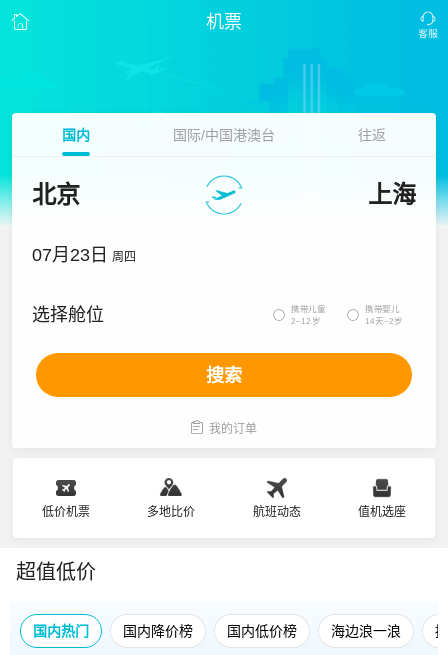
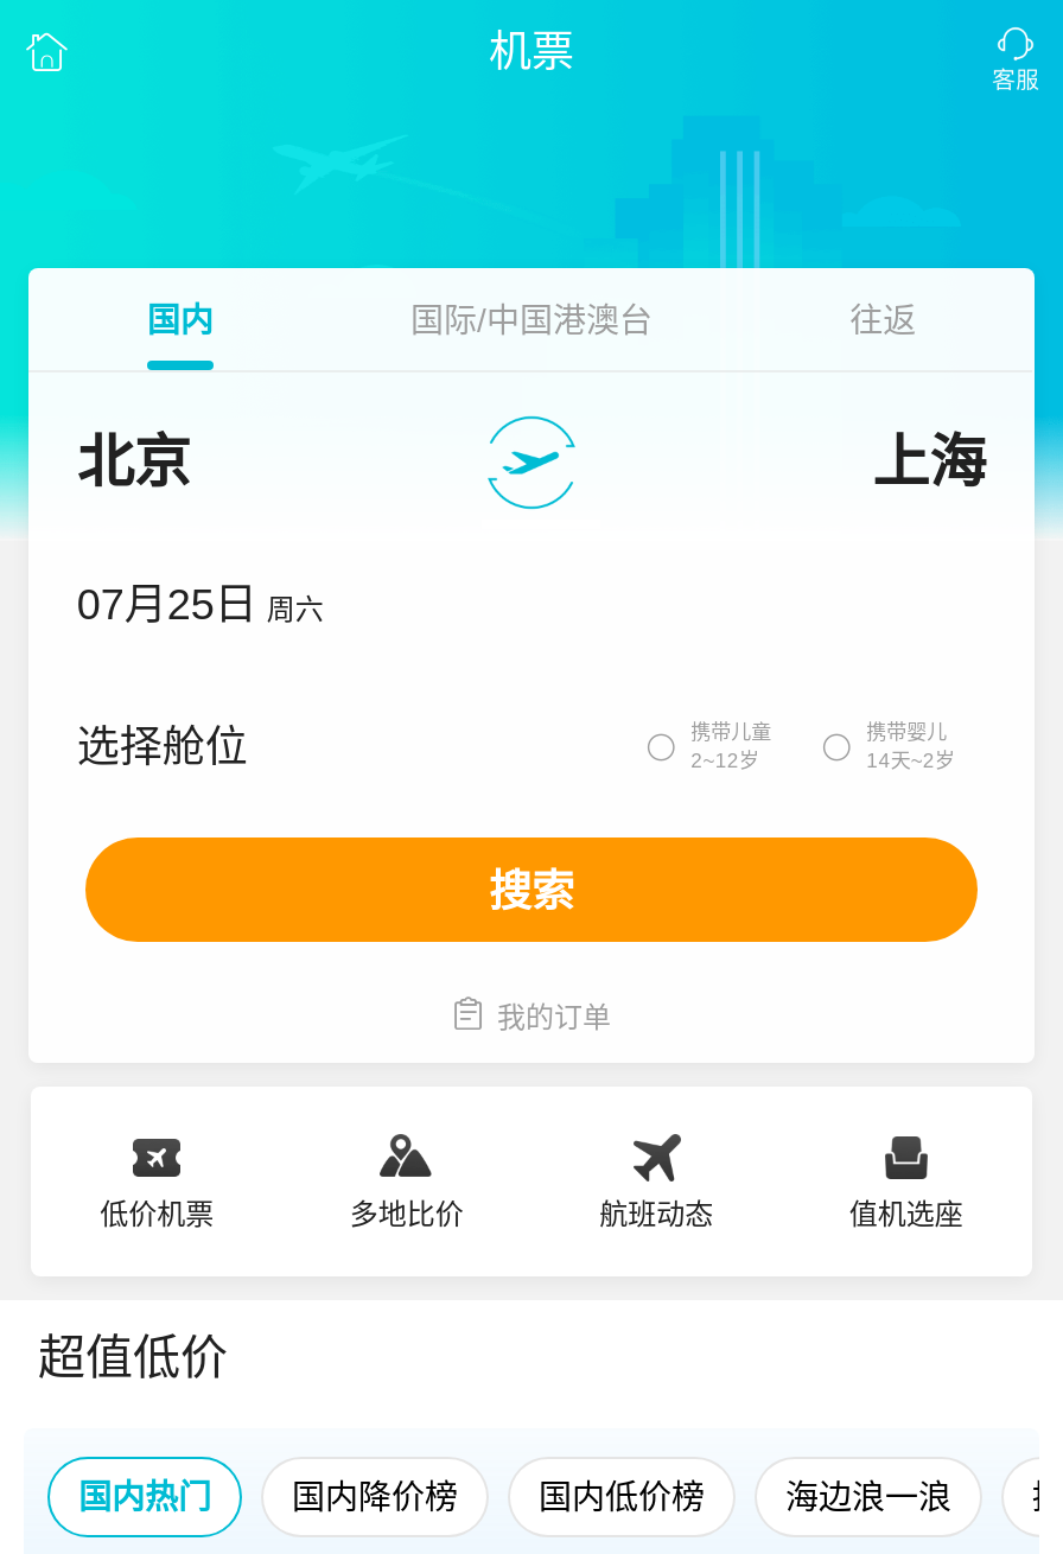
- 07月23日 周四
+ 07月25日 周六
